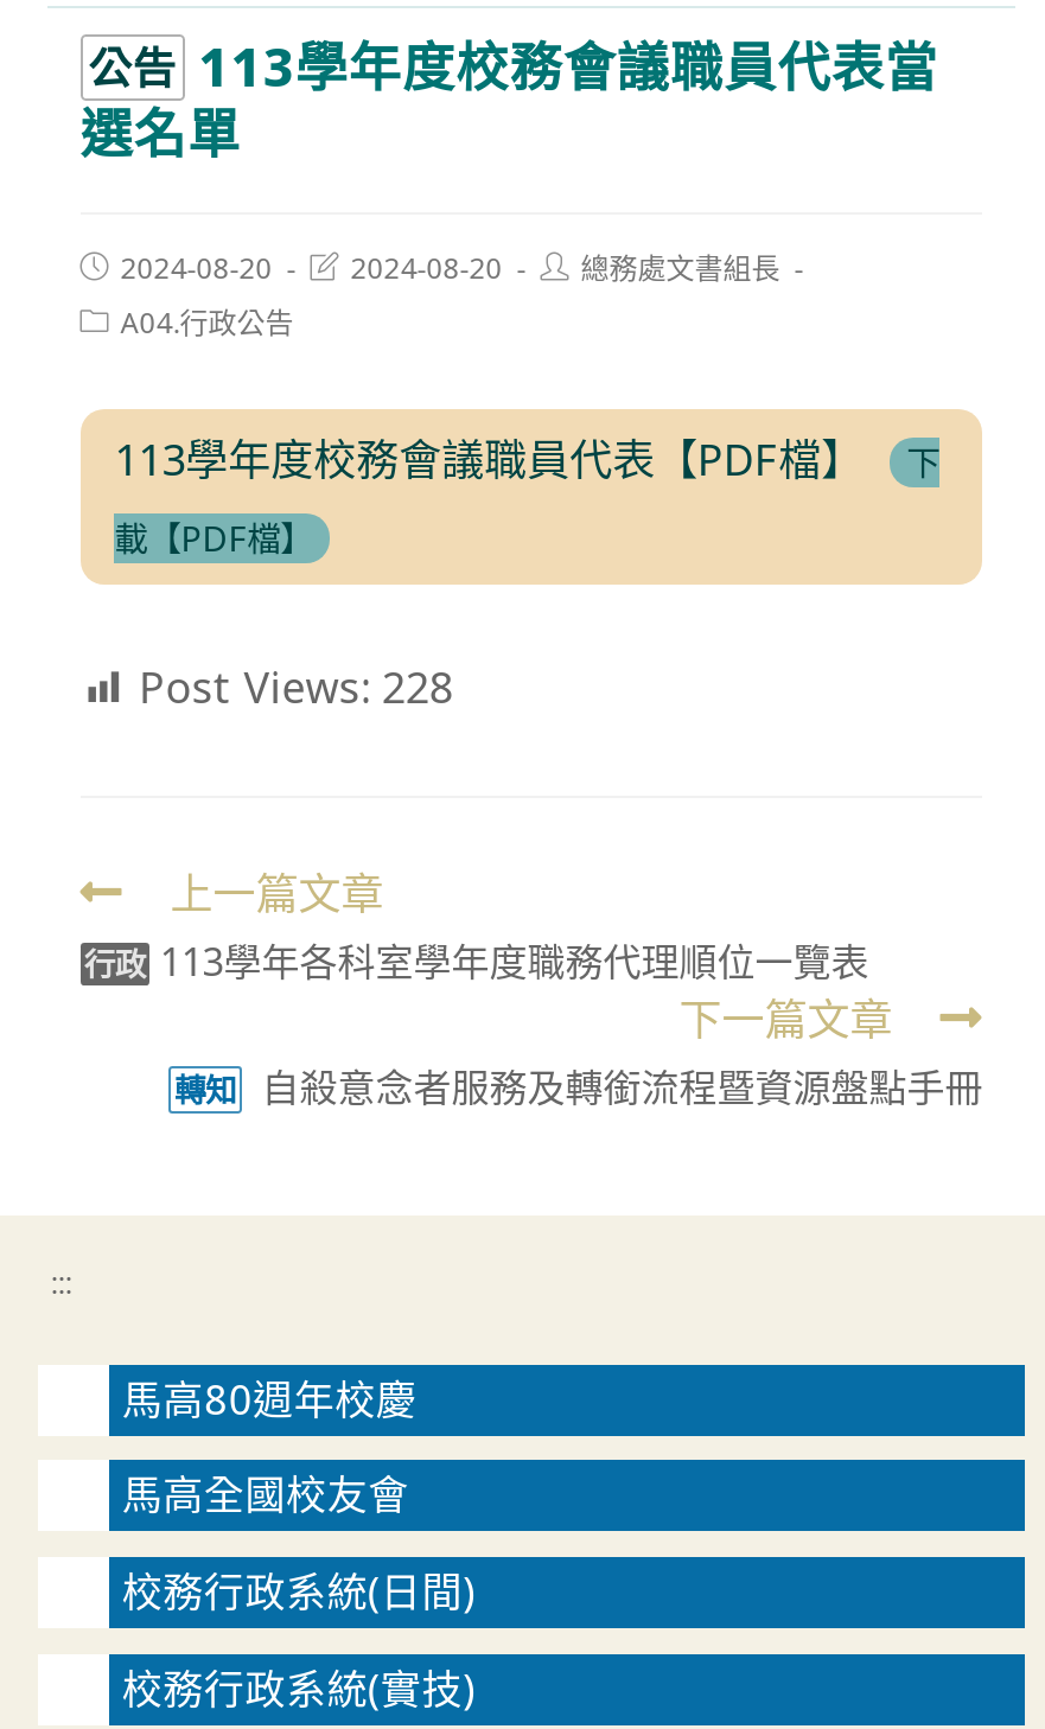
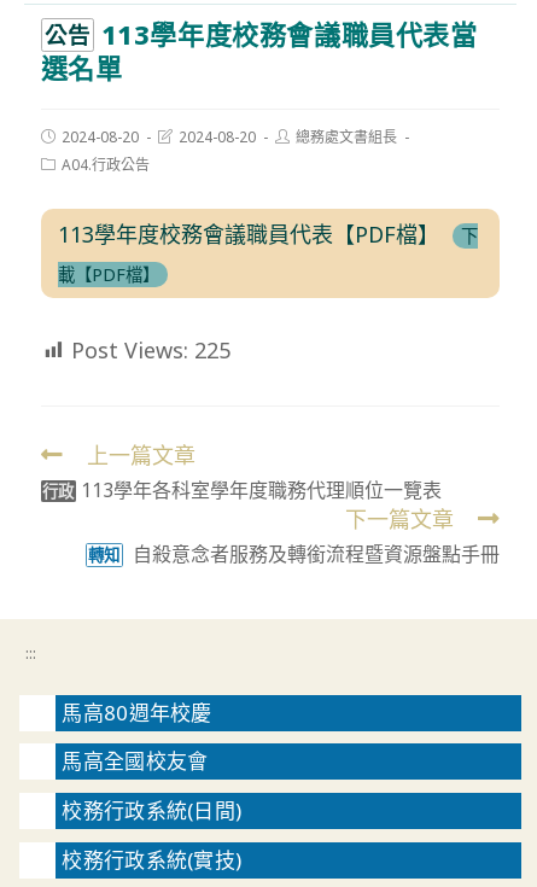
- Post Views: 228
+ Post Views: 225
